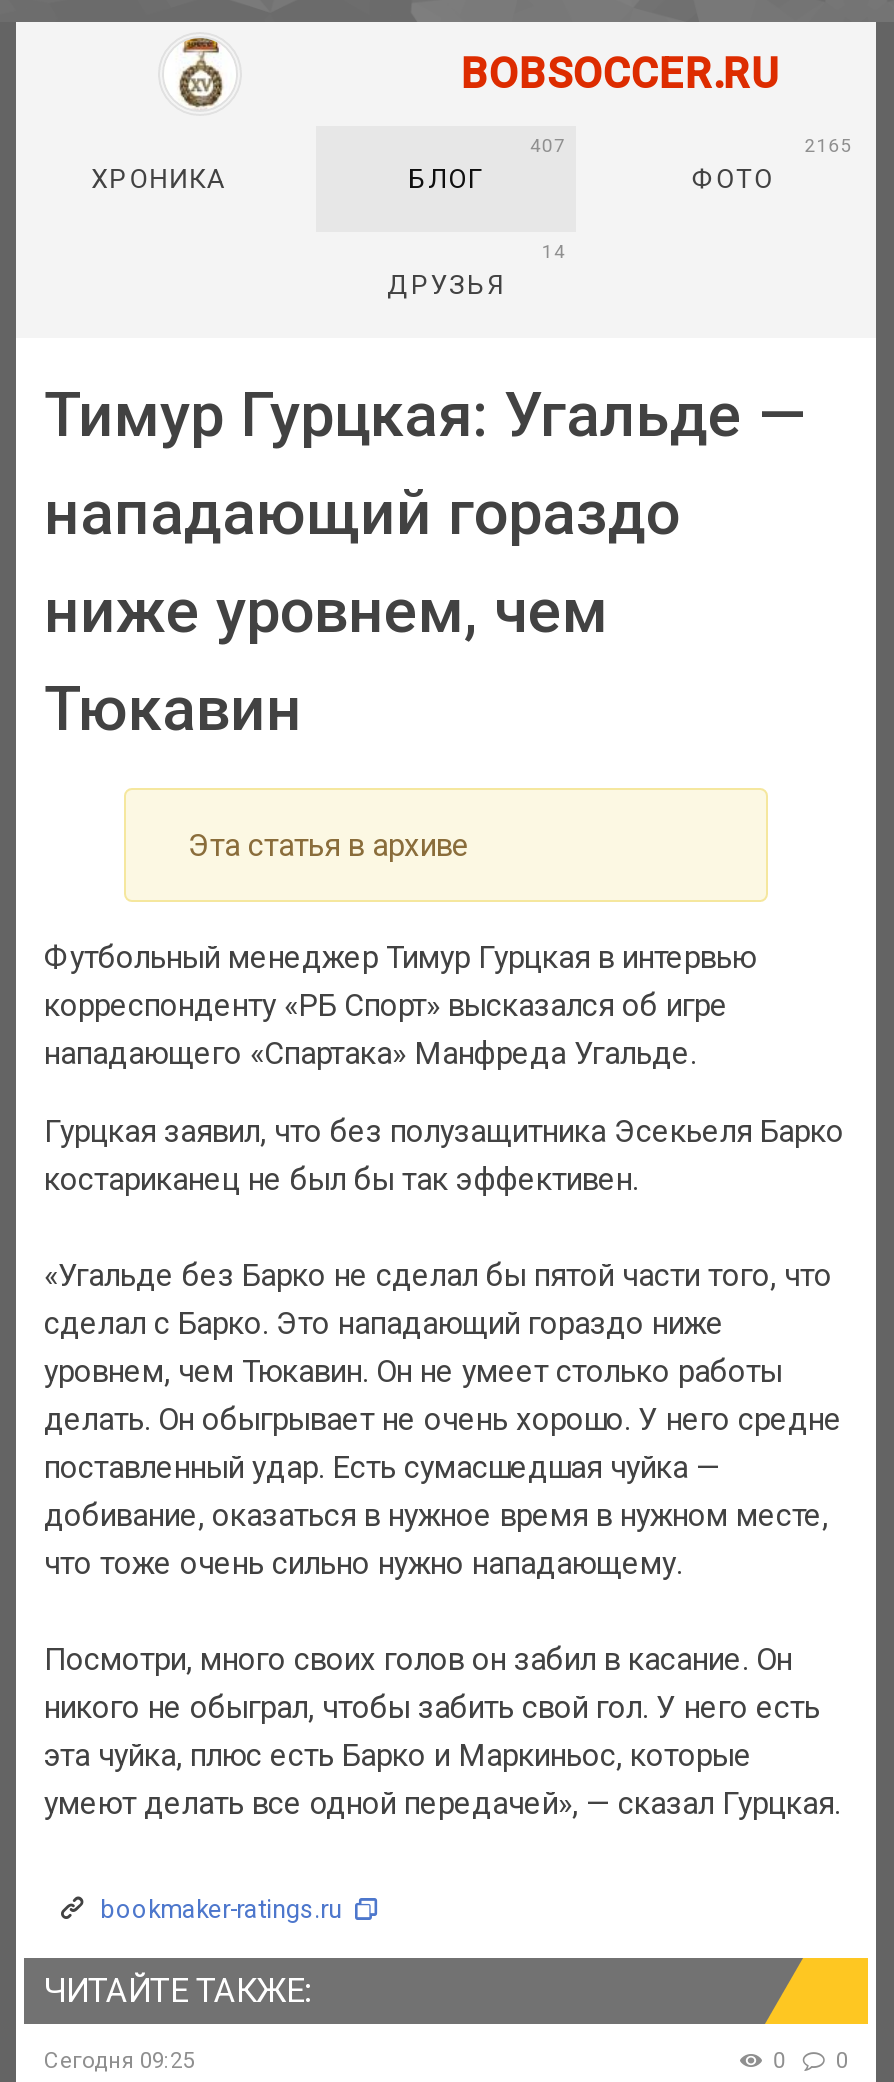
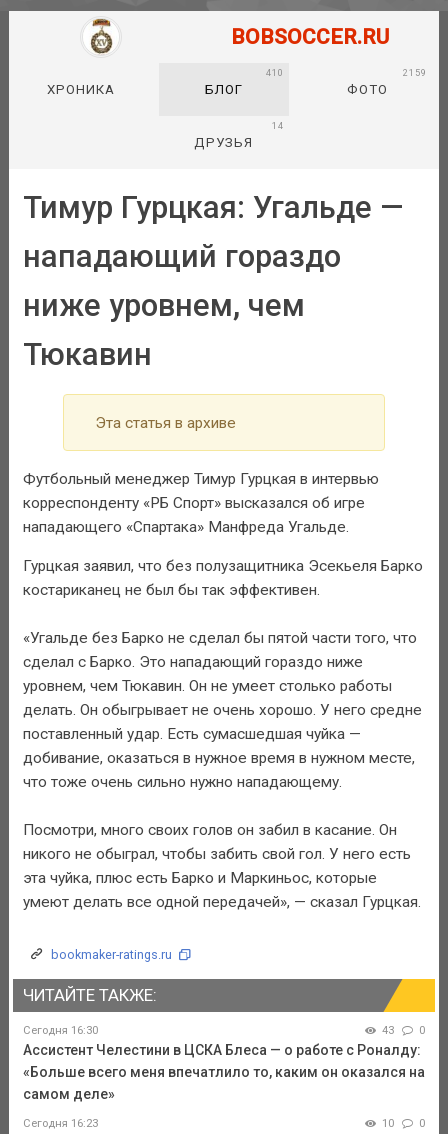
- 407
+ 410

- 2165
+ 2159

- Сегодня 09:25
+ Сегодня 16:30
+ 43

+ Ассистент Челестини в ЦСКА Блеса — о работе с Роналду:
+ «Больше всего меня впечатлило то, каким он оказался на
+ самом деле»
+ Сегодня 16:23
+ 10
